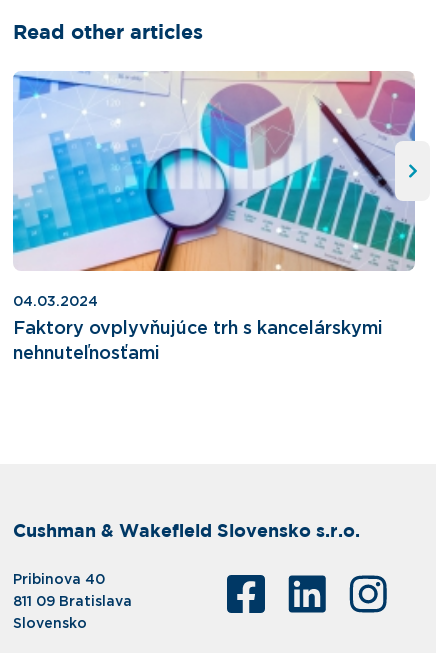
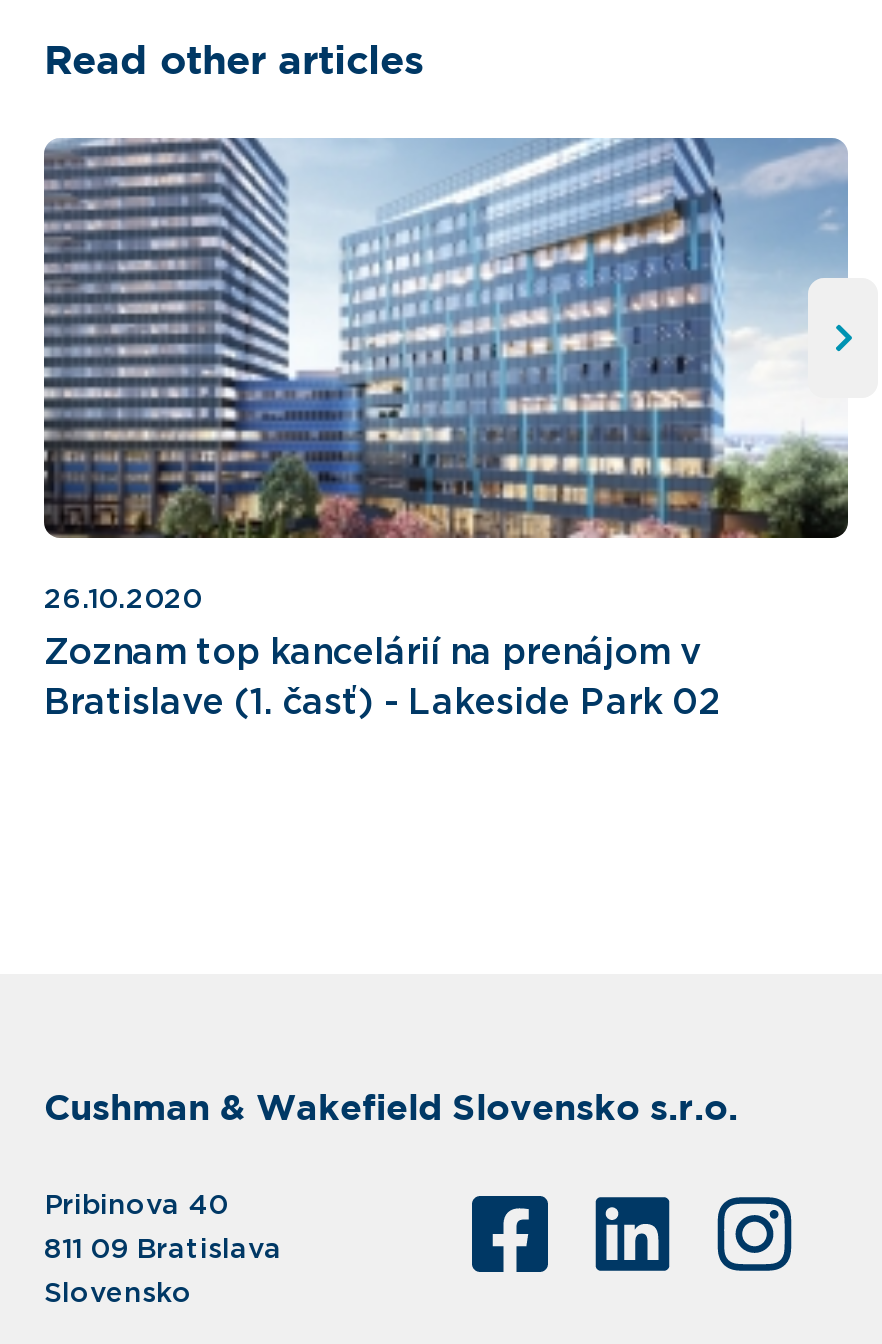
- [image]
- 04.03.2024
+ [image]
+ 26.10.2020

- Faktory ovplyvňujúce trh s kancelárskymi
- nehnuteľnosťami
+ Zoznam top kancelárií na prenájom v
+ Bratislave (1. časť) - Lakeside Park 02
